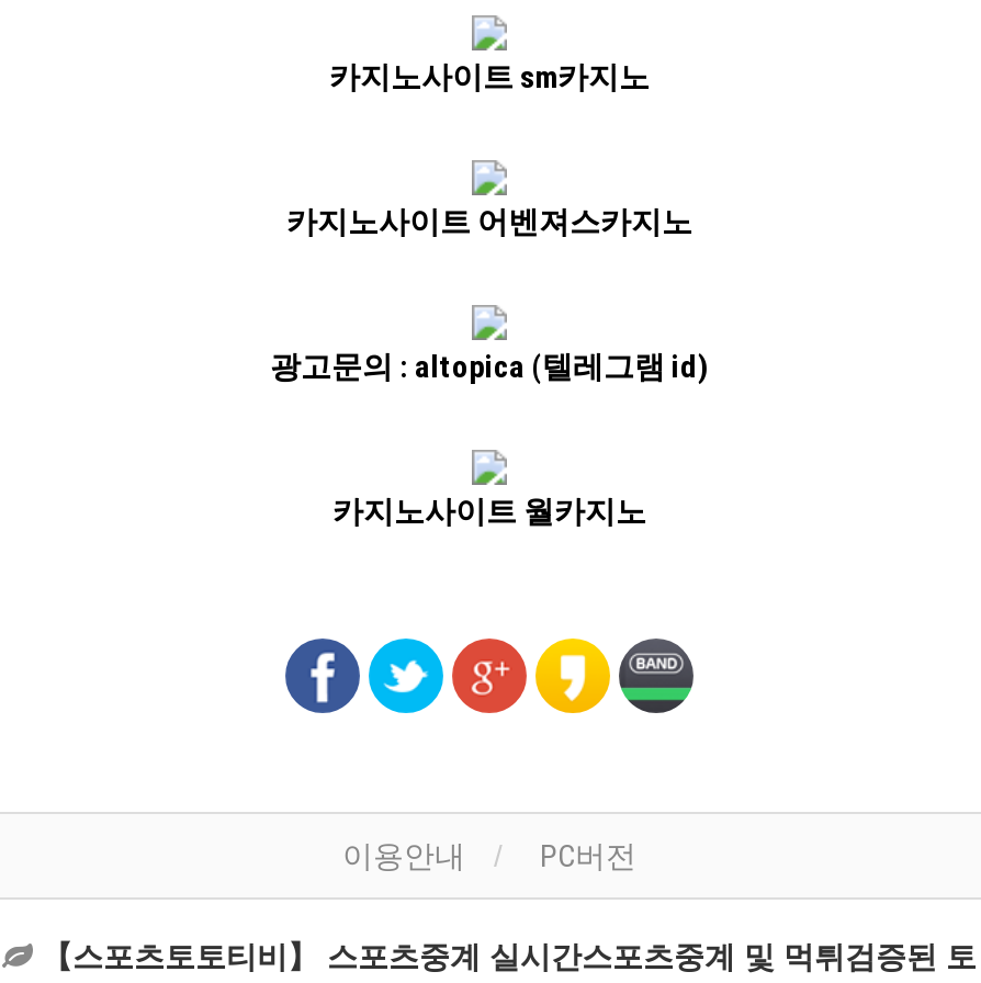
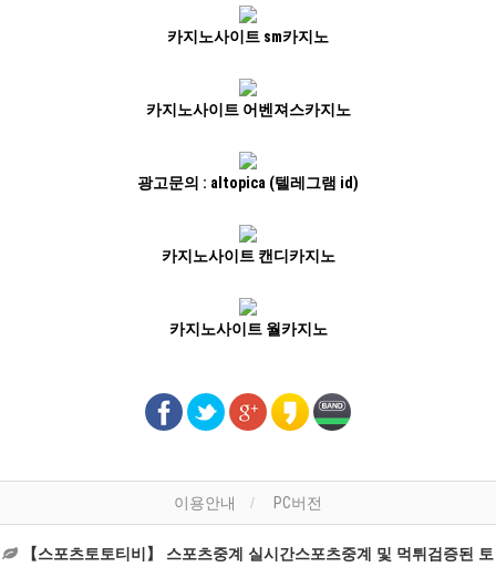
+ 카지노사이트 캔디카지노
